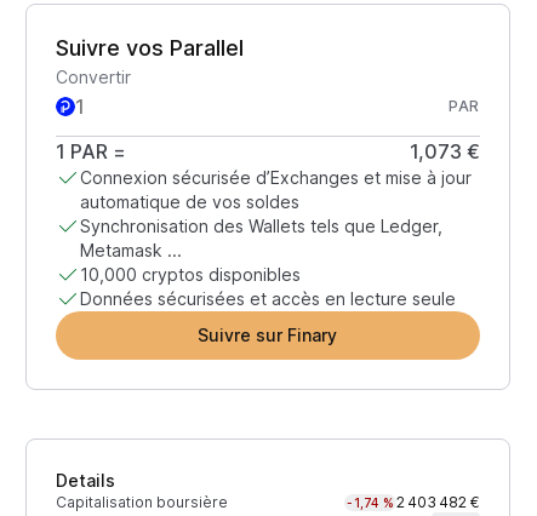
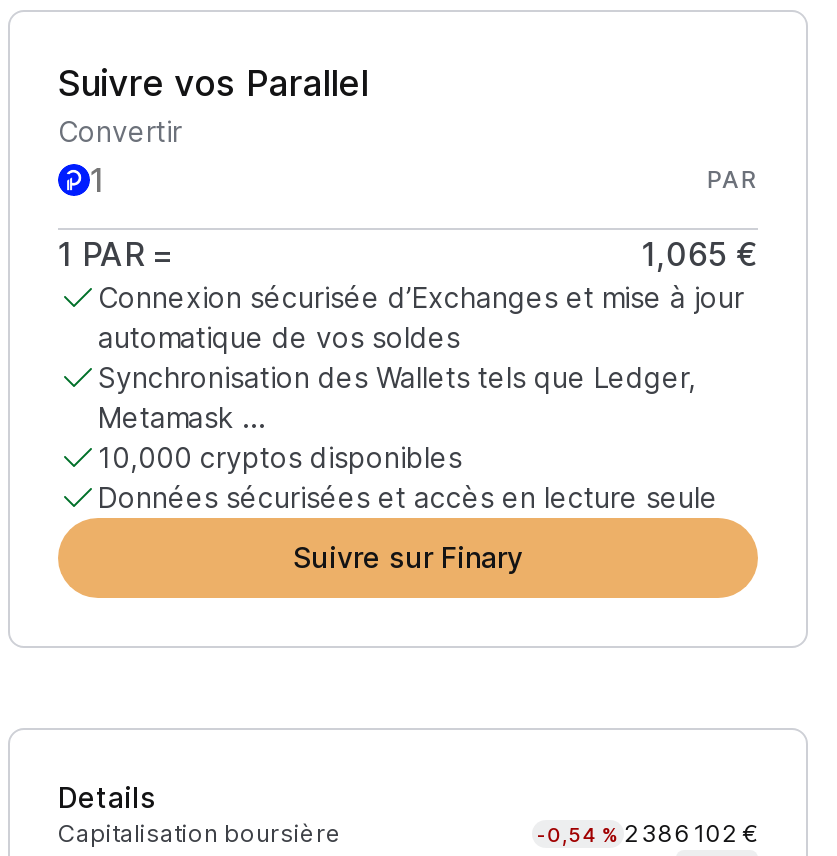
- 1,073 €
+ 1,065 €

- -1,74 % 2 403 482 €
+ -0,54 % 2 386 102 €
